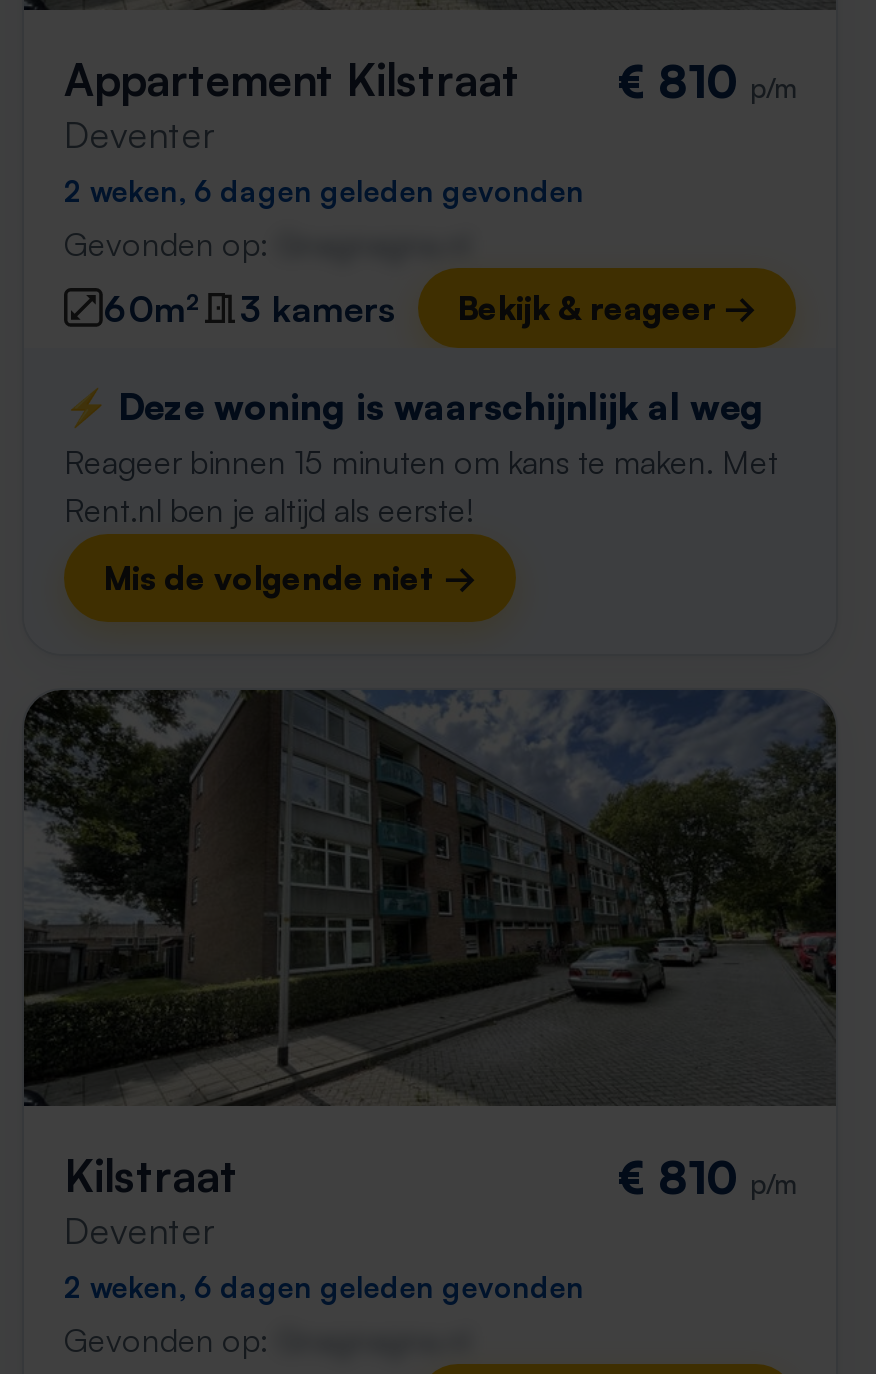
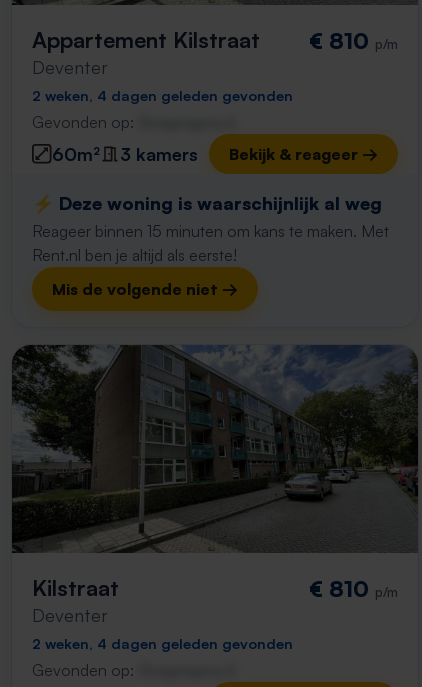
- 2 weken, 6 dagen geleden gevonden
+ 2 weken, 4 dagen geleden gevonden

- 2 weken, 6 dagen geleden gevonden
+ 2 weken, 4 dagen geleden gevonden
